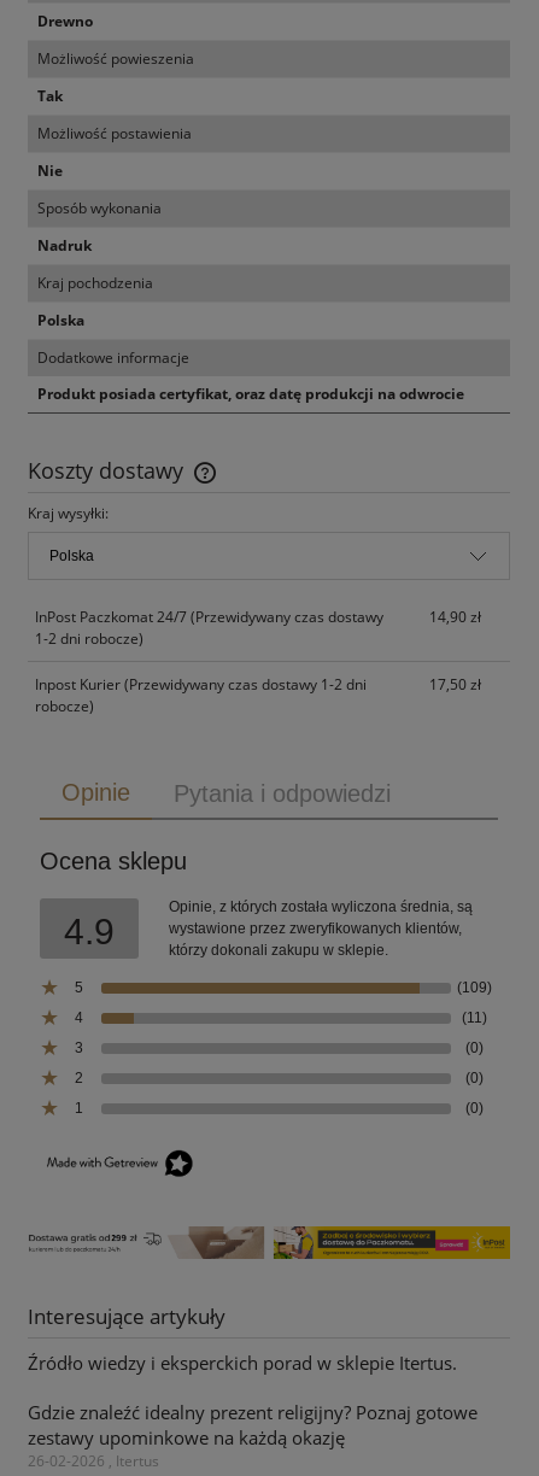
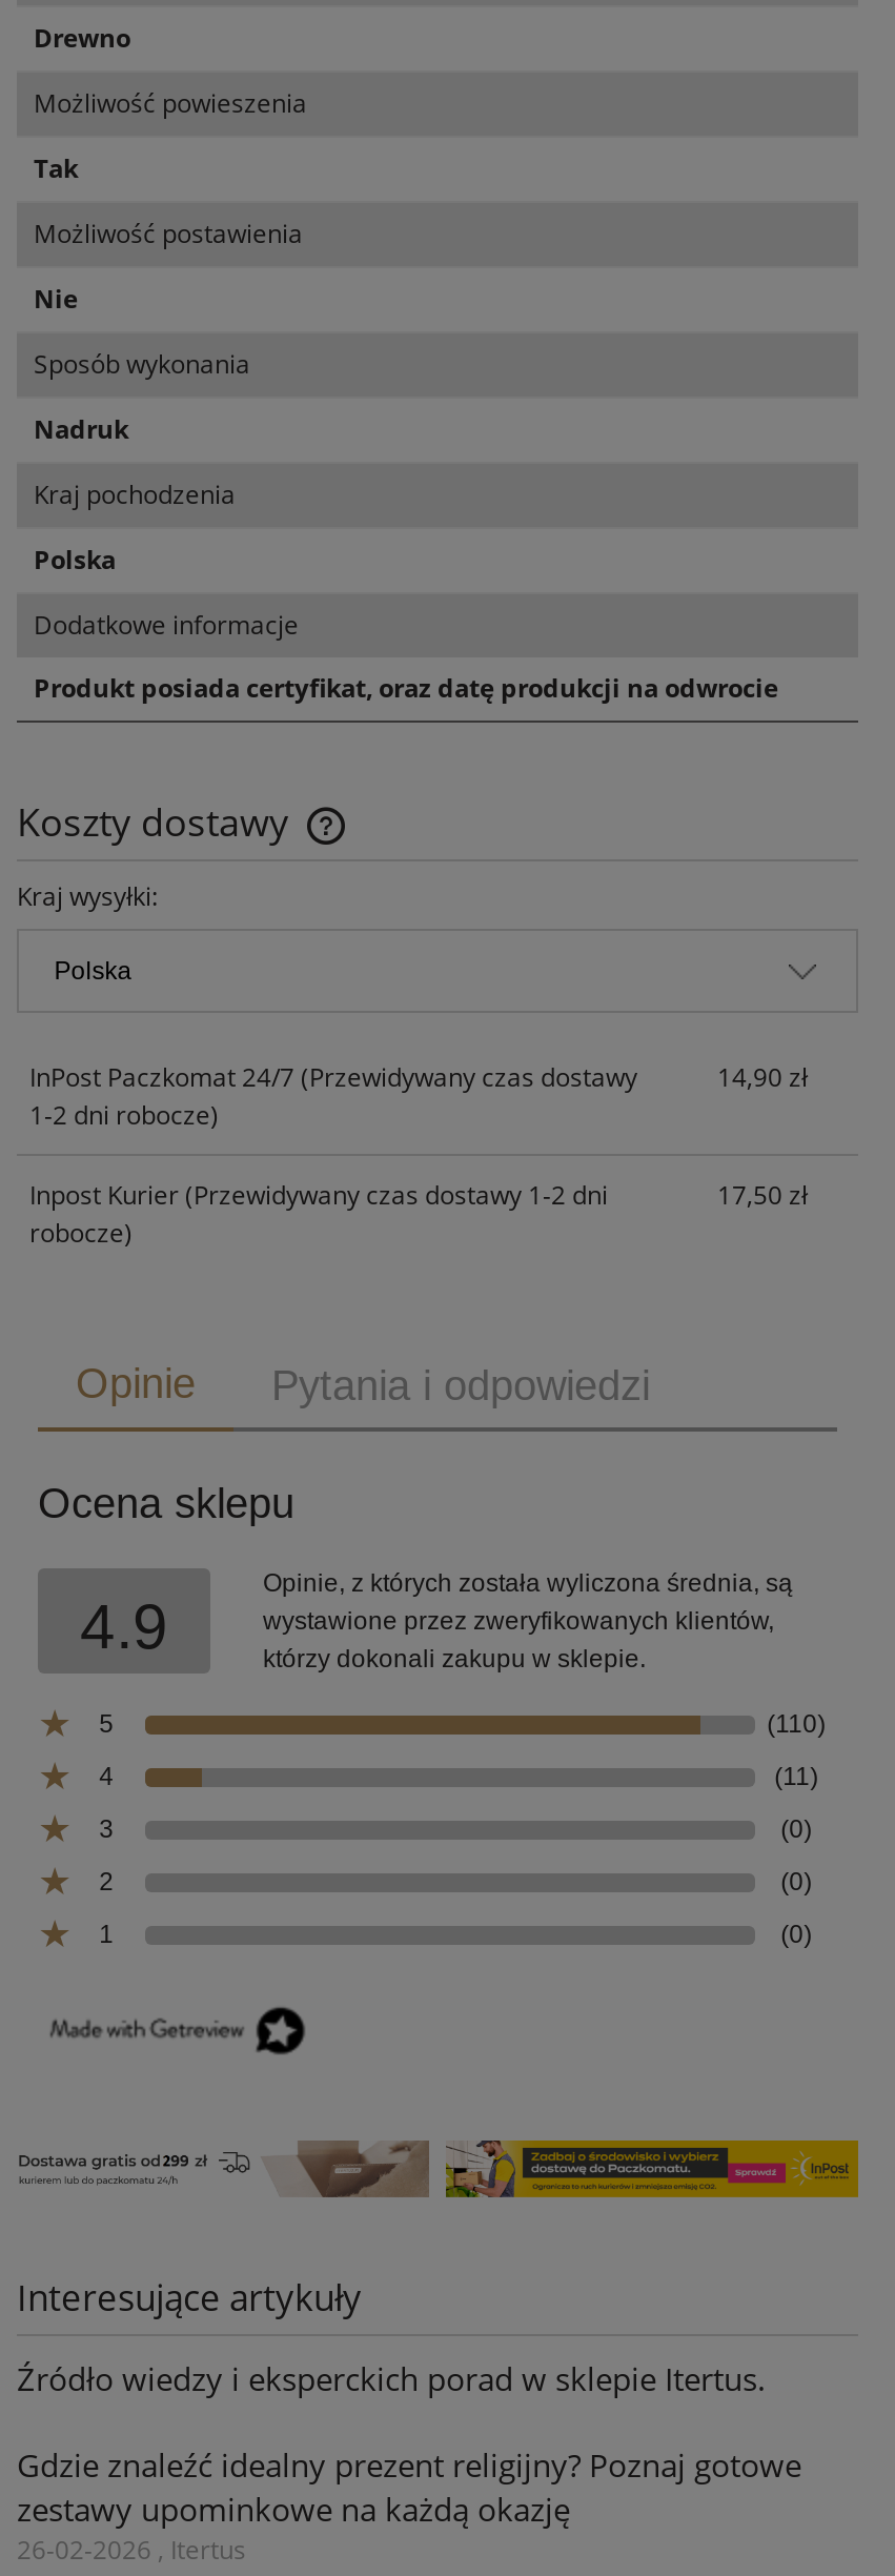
- (109)
+ (110)
